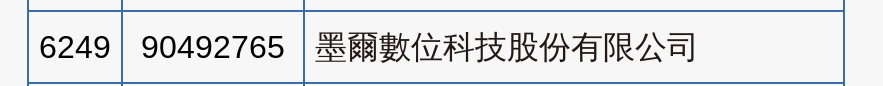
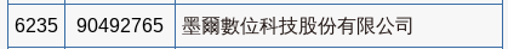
- 6249 90492765 墨爾數位科技股份有限公司
+ 6235 90492765 墨爾數位科技股份有限公司
